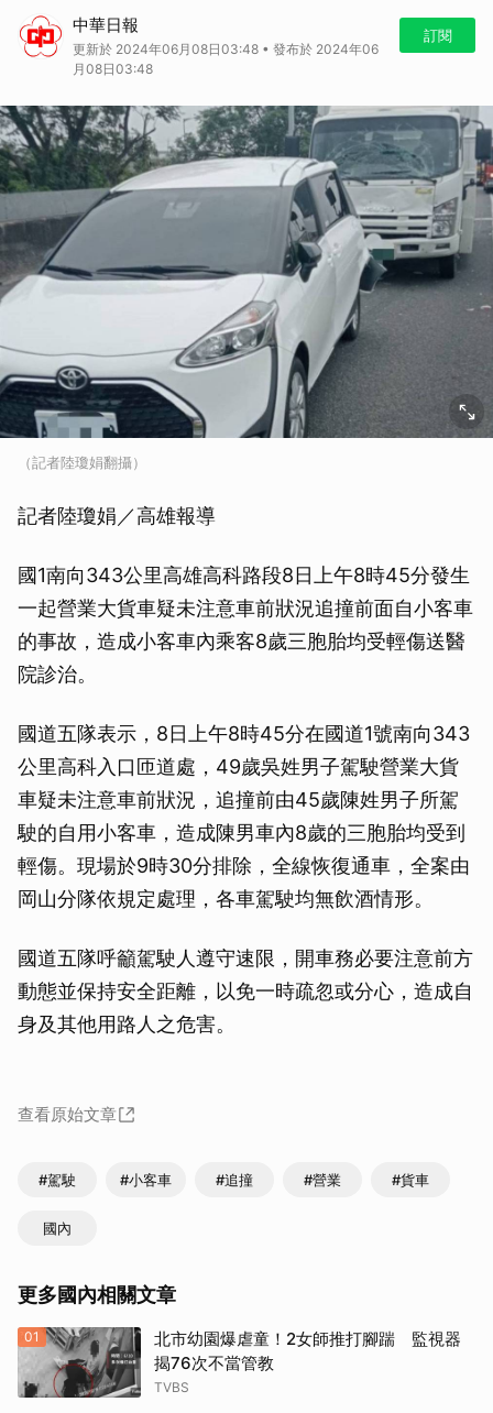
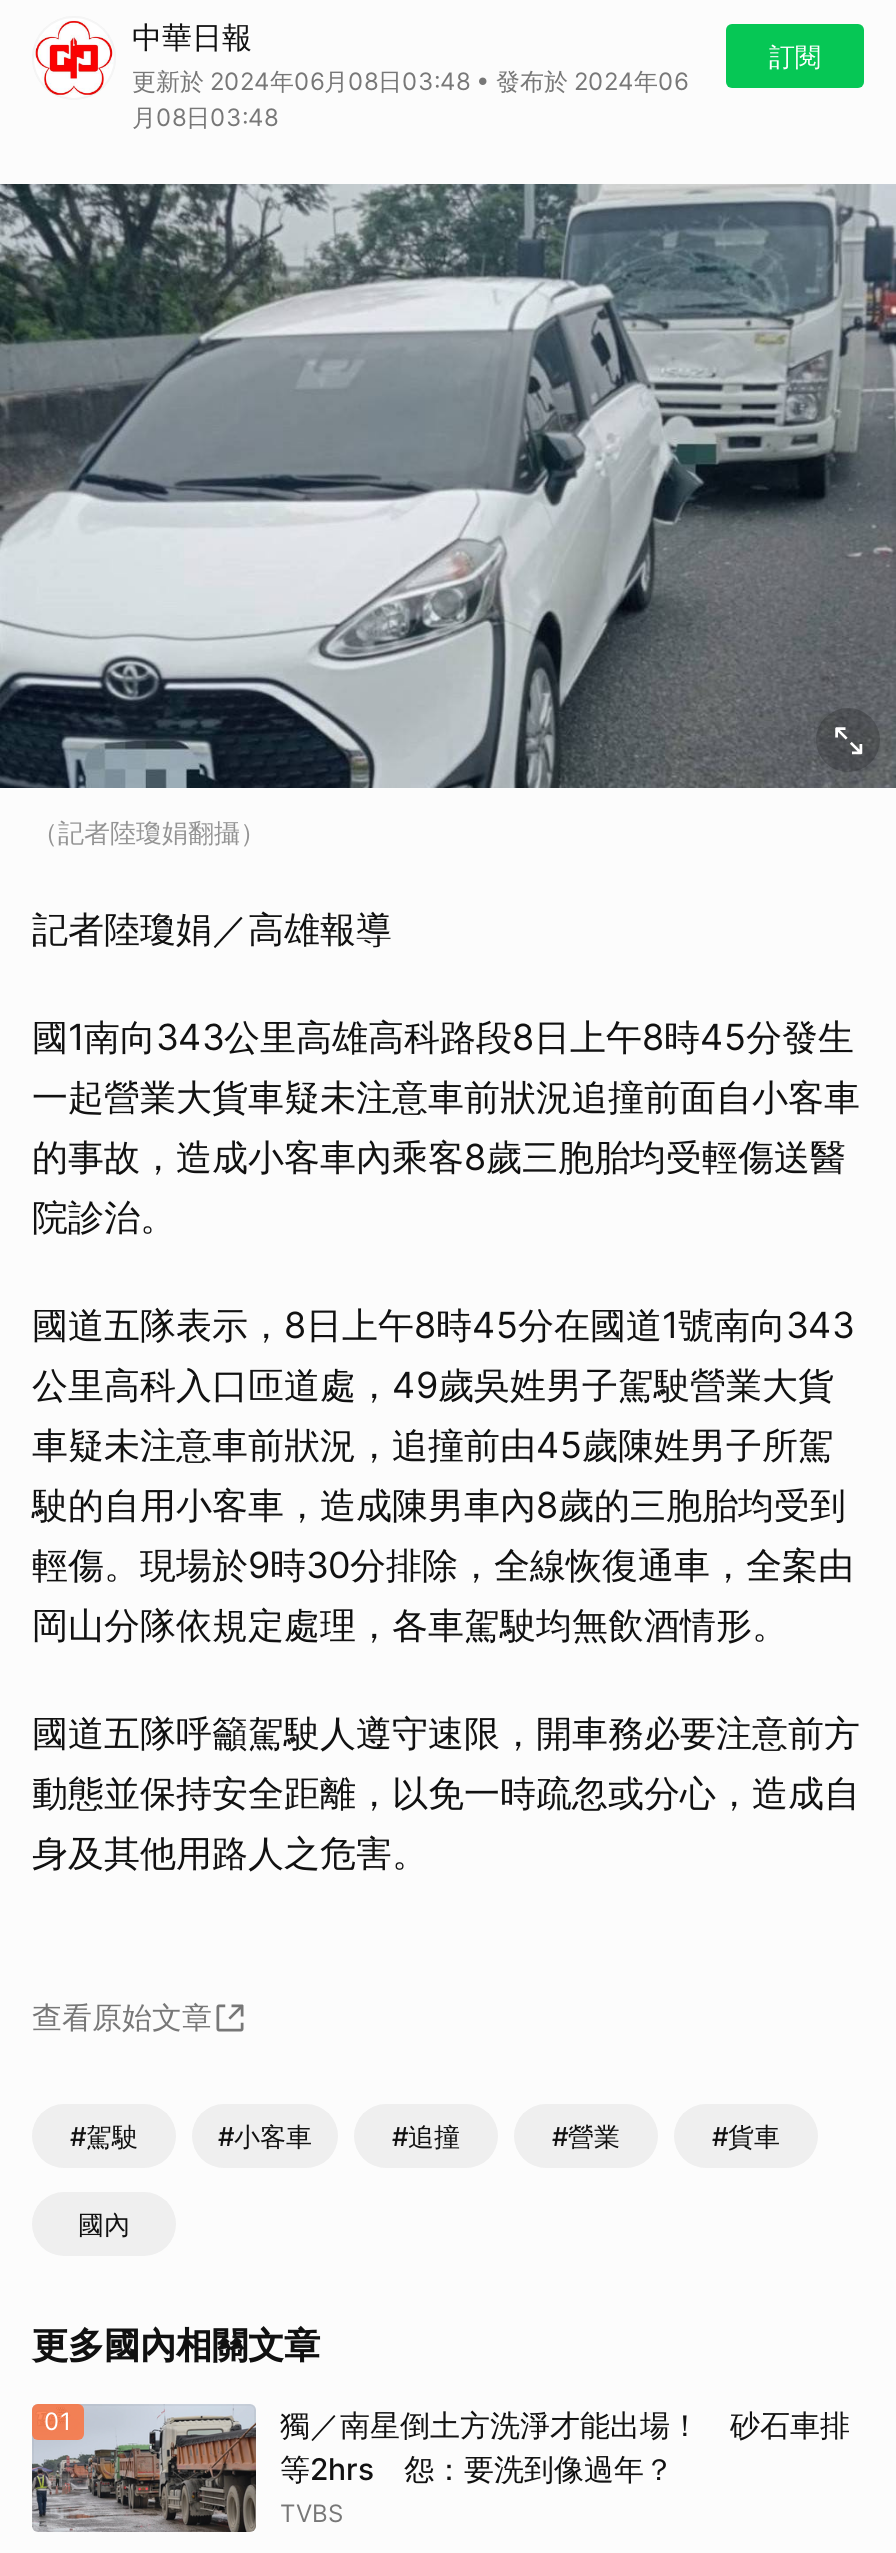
- [image]
- 北市幼園爆虐童！2女師推打腳踹 監視器
- 揭76次不當管教
+ [image]
+ 獨／南星倒土方洗淨才能出場！ 砂石車排
+ 等2hrs 怨：要洗到像過年？
